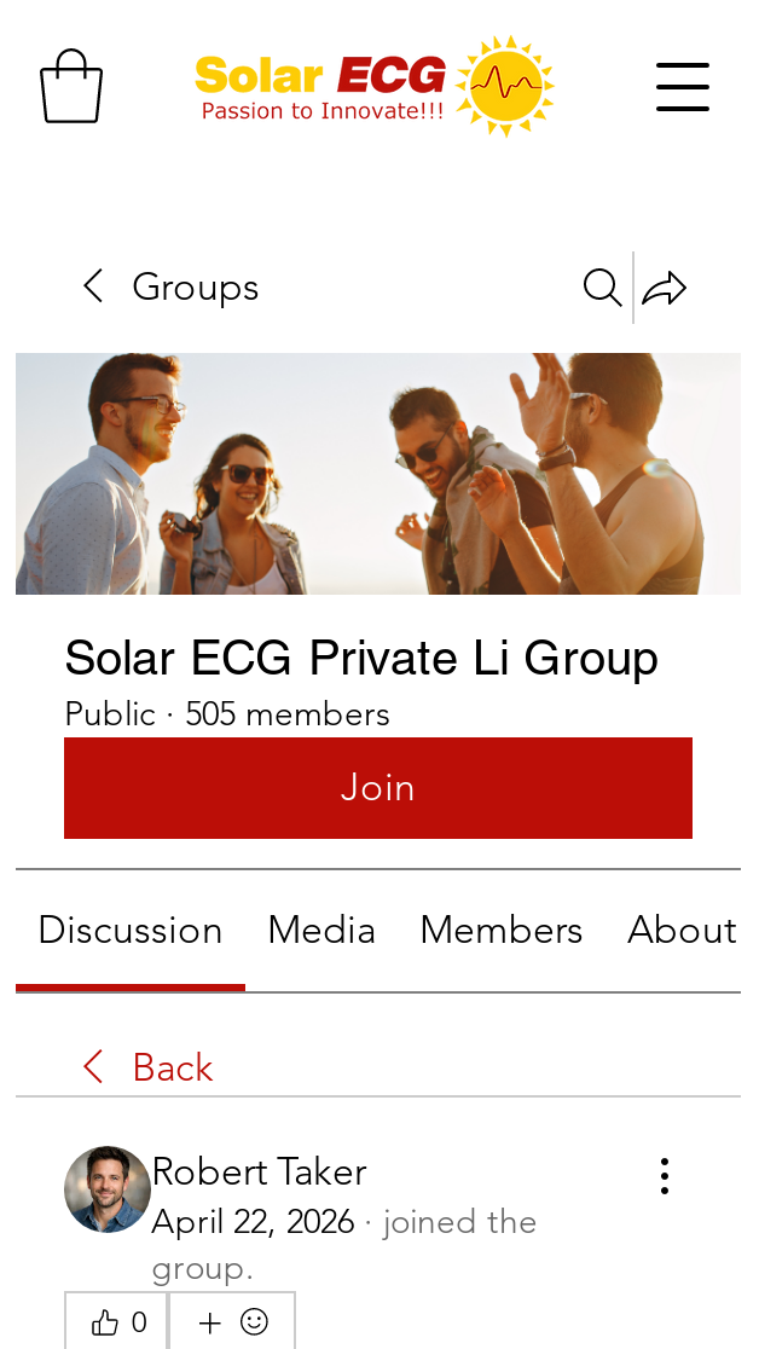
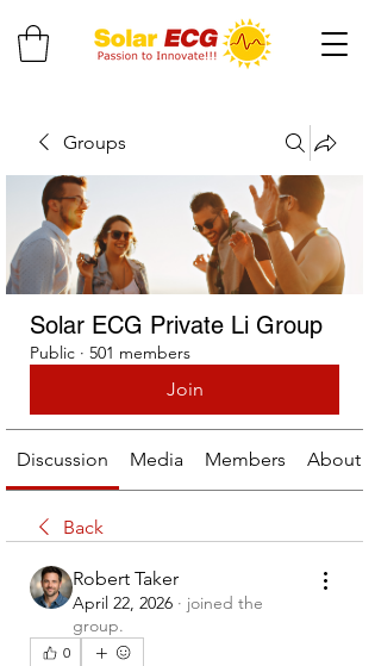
- Public · 505 members
+ Public · 501 members
